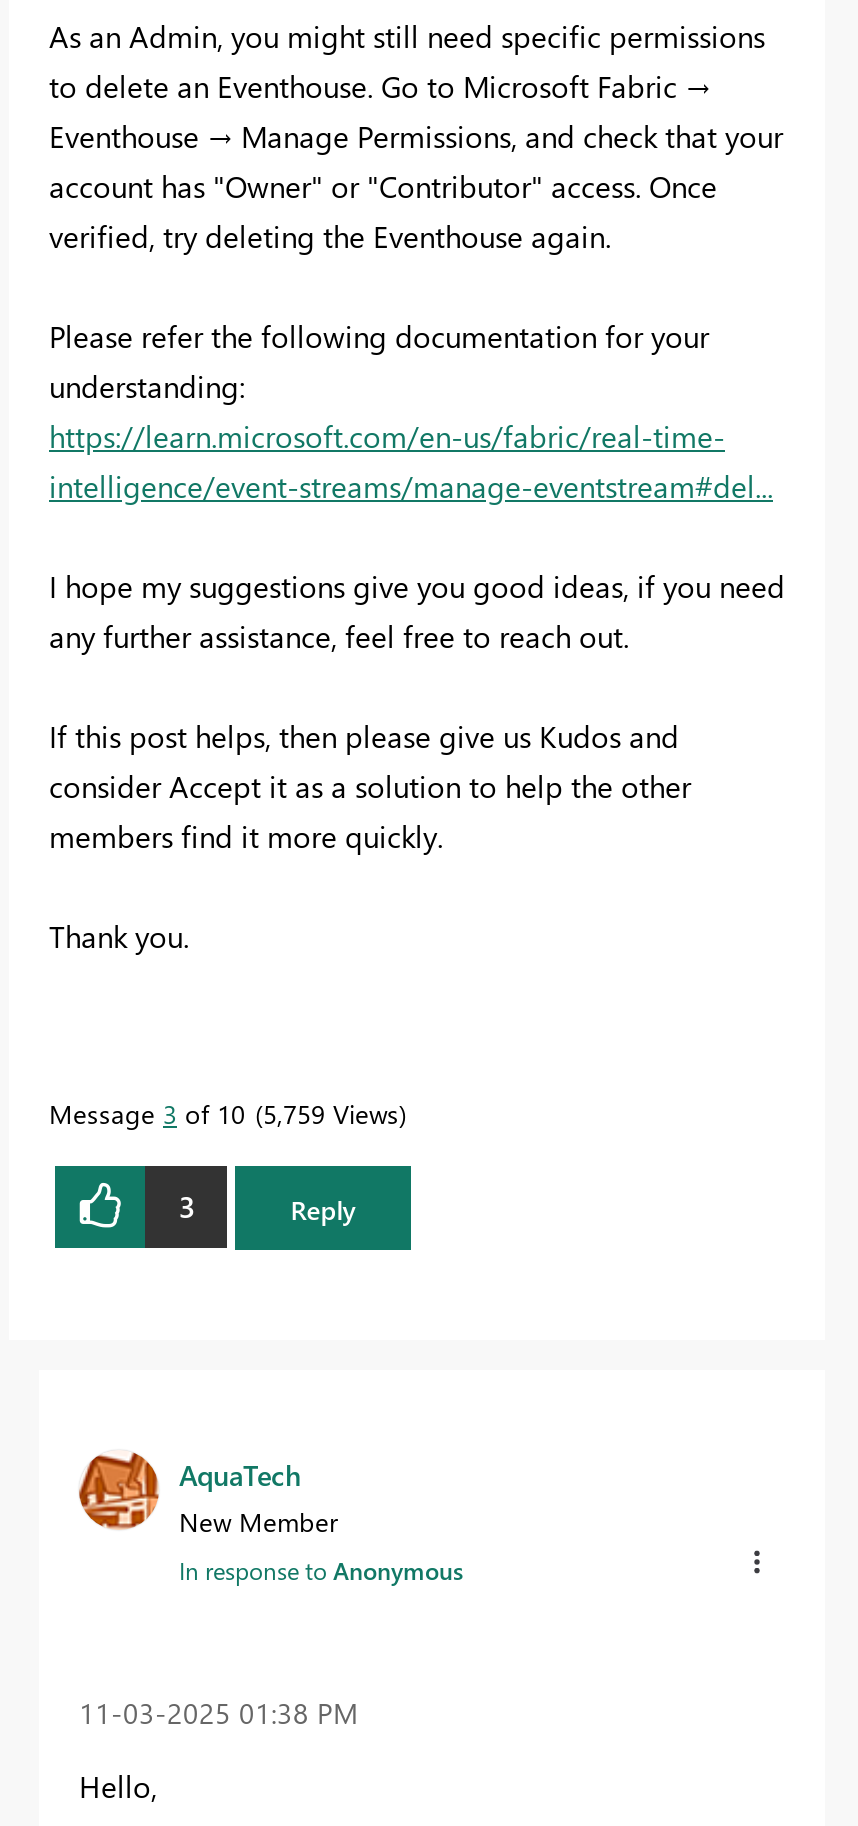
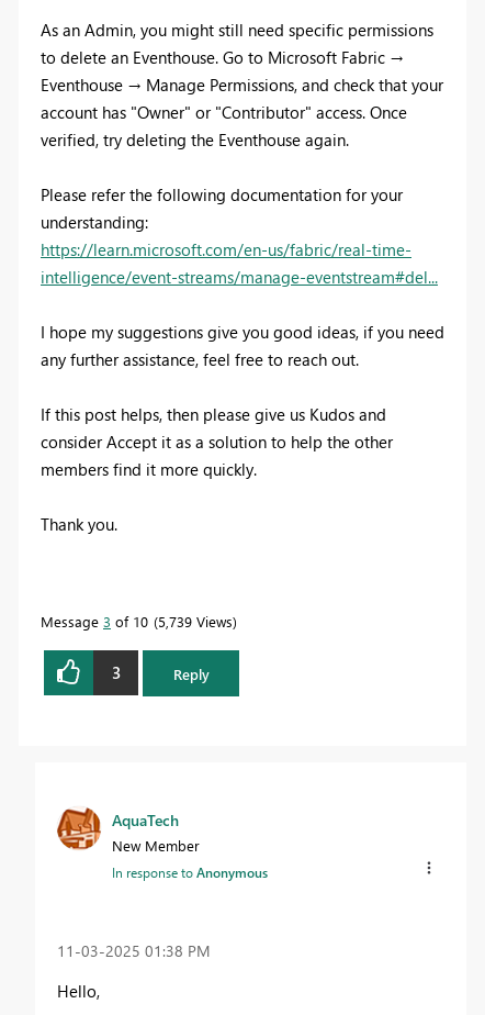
- Message 3 of 10 5,759 Views
+ Message 3 of 10 5,739 Views
